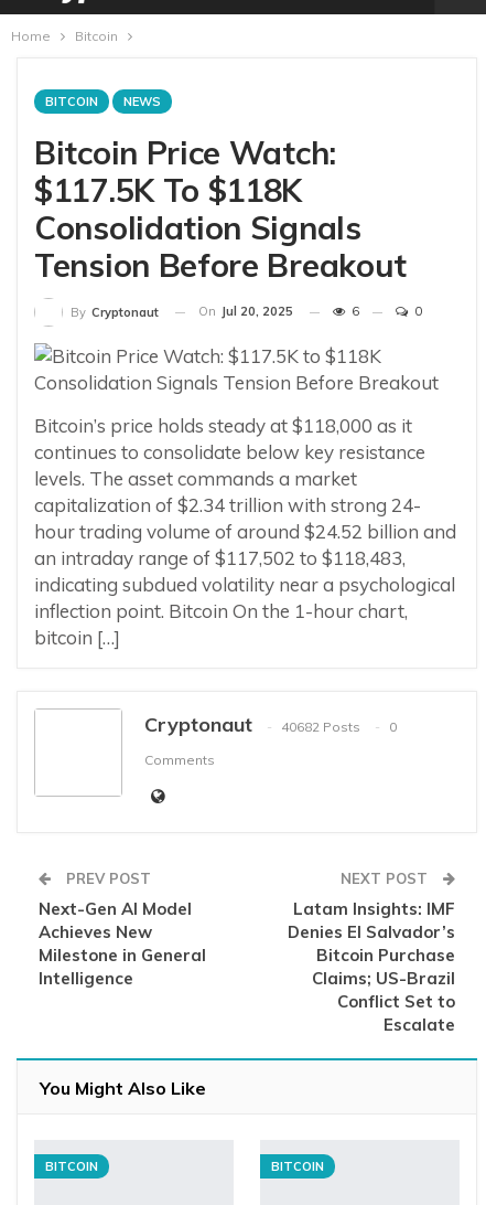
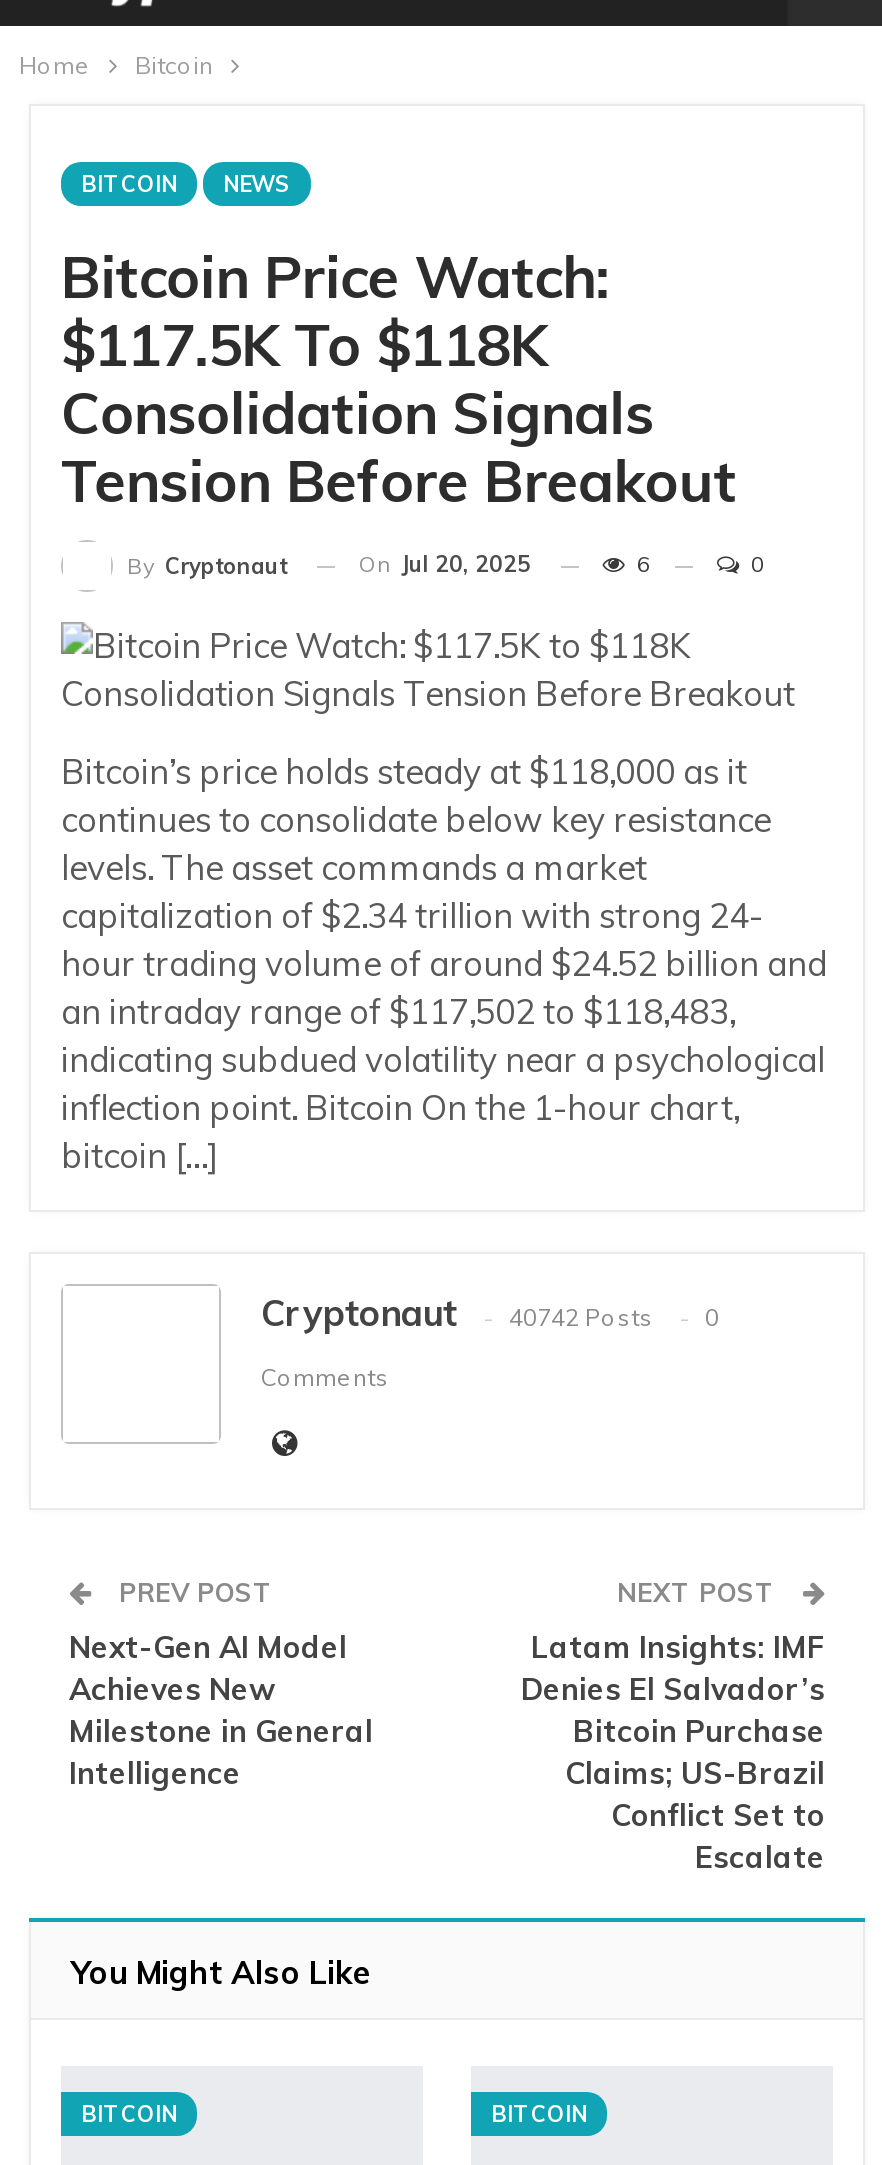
- Cryptonaut 40682 Posts 0
+ Cryptonaut 40742 Posts 0
